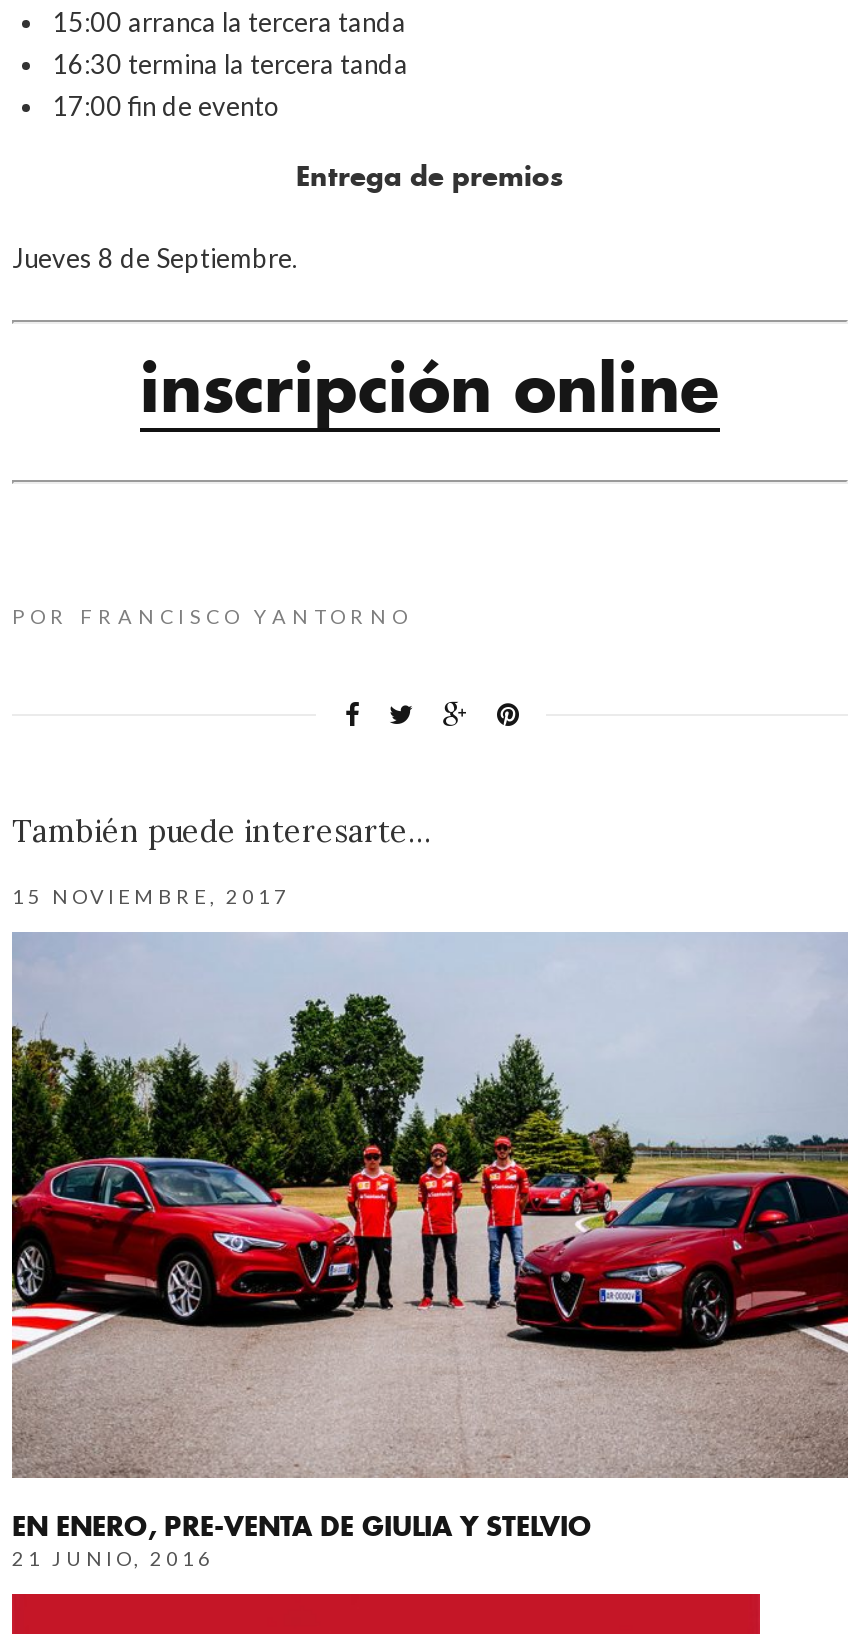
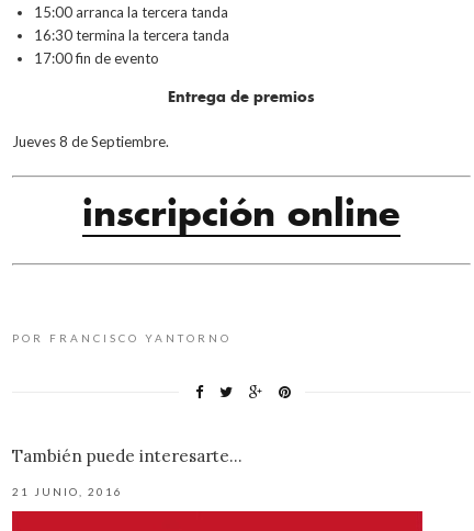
- 15 NOVIEMBRE, 2017

- [image]
- EN ENERO, PRE-VENTA DE GIULIA Y STELVIO
